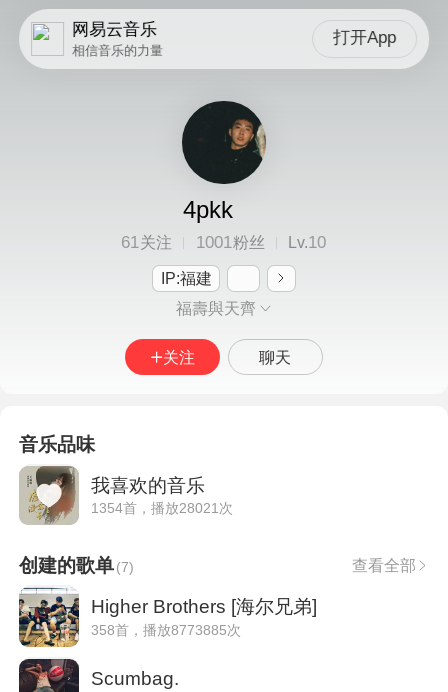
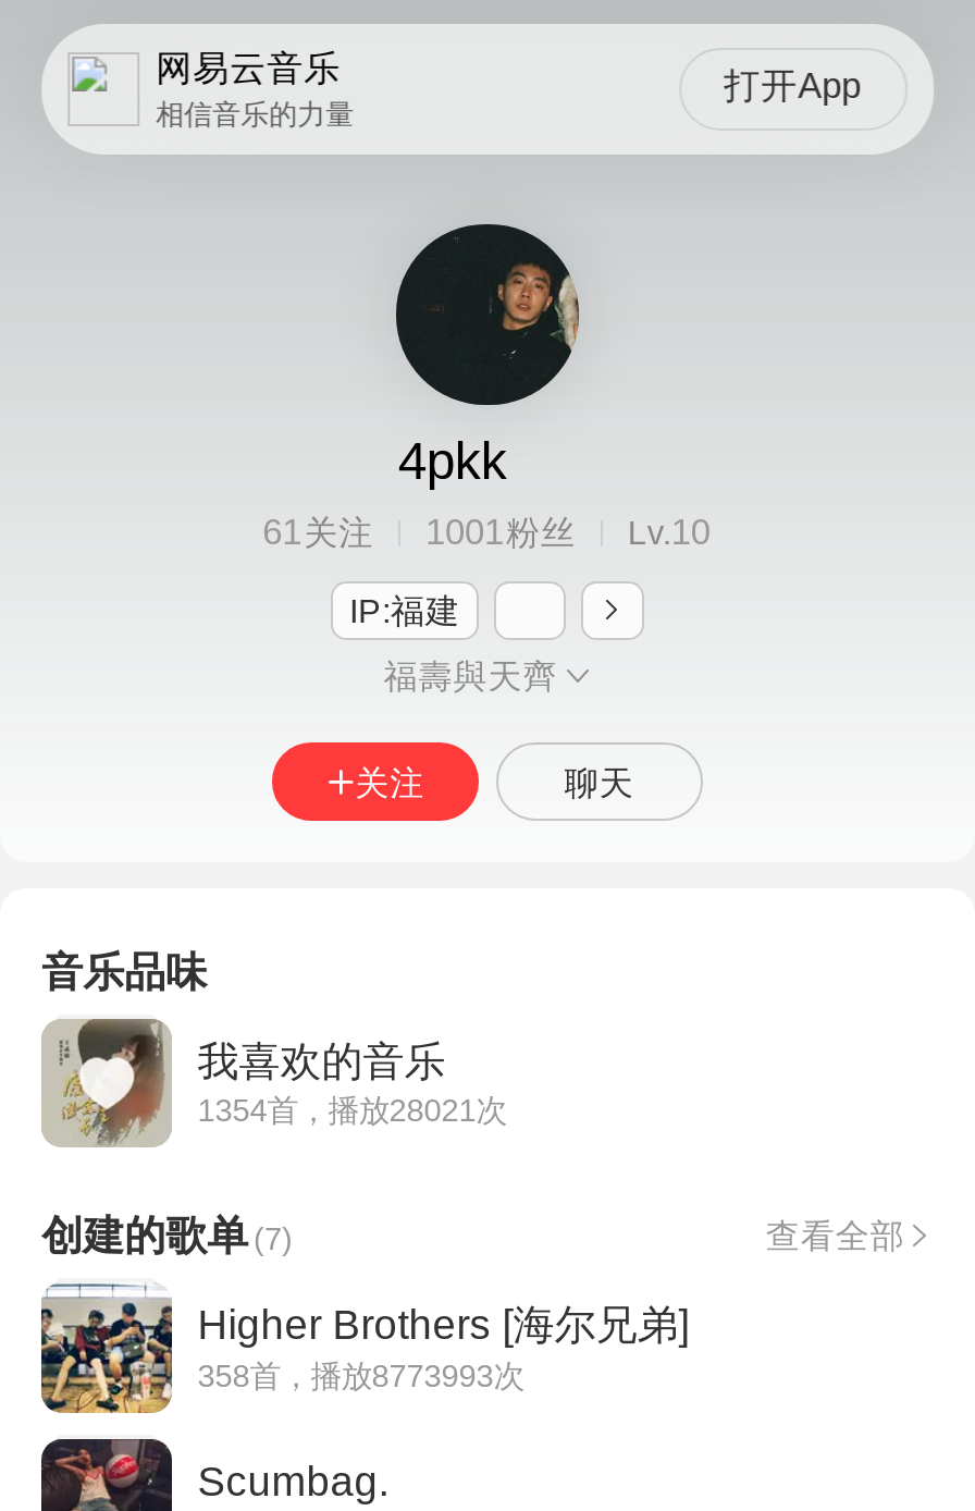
- 358首，播放8773885次
+ 358首，播放8773993次
